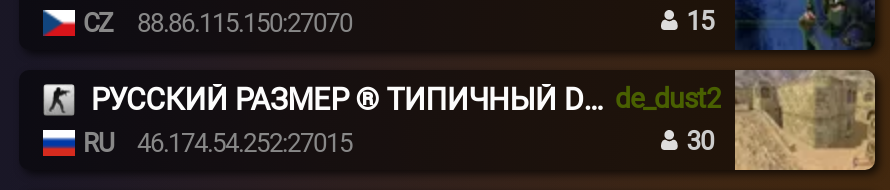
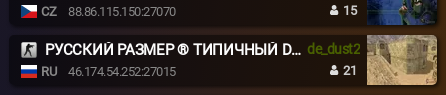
- 30
+ 21
